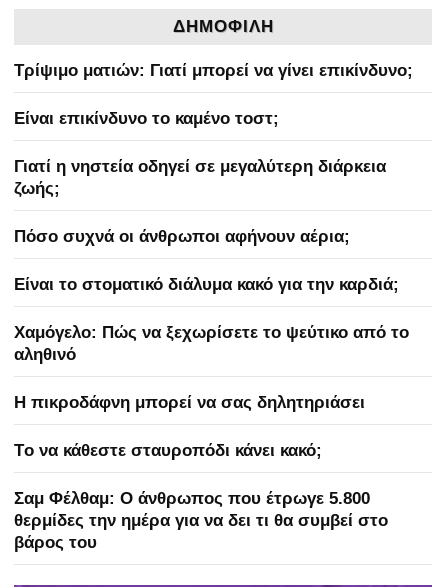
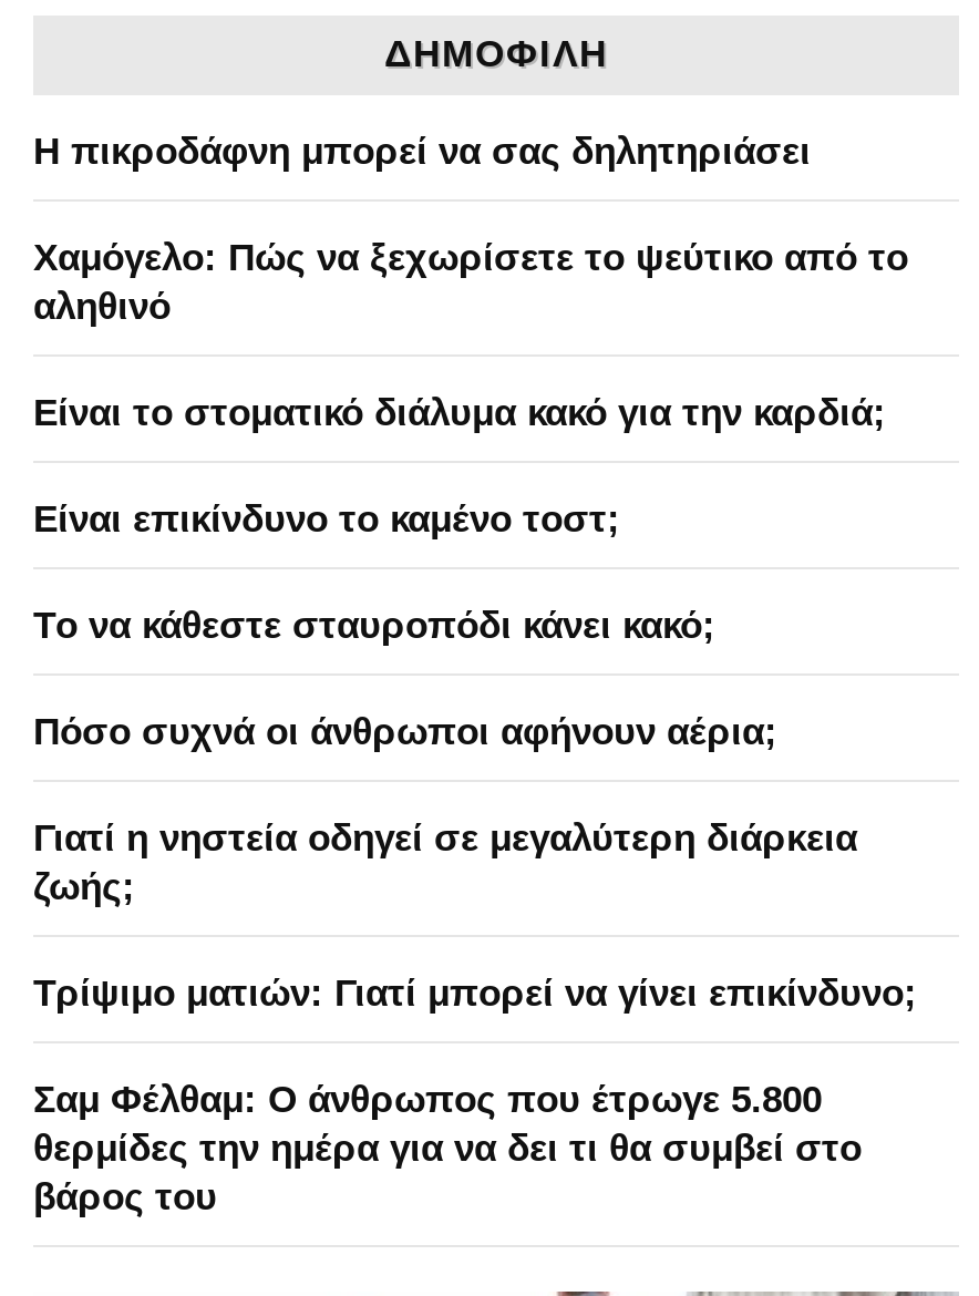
moved down: Τρίψιμο ματιών: Γιατί μπορεί να γίνει επικίνδυνο;

moved down: Είναι επικίνδυνο το καμένο τοστ;

moved down: Γιατί η νηστεία οδηγεί σε μεγαλύτερη διάρκεια | ζωής;

moved up: Πόσο συχνά οι άνθρωποι αφήνουν αέρια;

moved up: Είναι το στοματικό διάλυμα κακό για την καρδιά; | Χαμόγελο: Πώς να ξεχωρίσετε το ψεύτικο από το | αληθινό | Η πικροδάφνη μπορεί να σας δηλητηριάσει

moved up: Tο να κάθεστε σταυροπόδι κάνει κακό;
